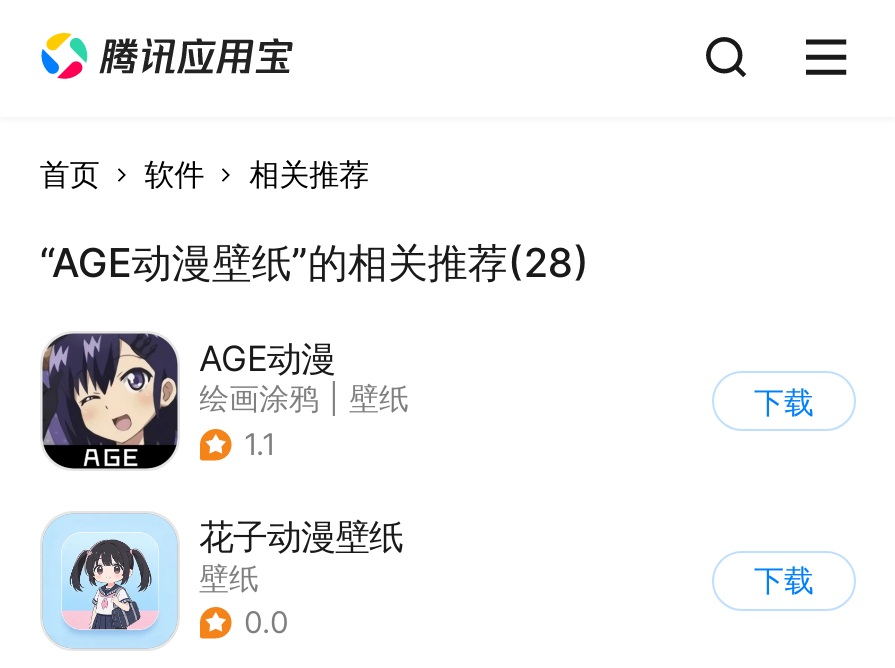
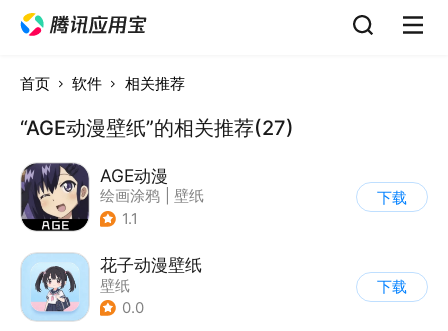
- “AGE动漫壁纸”的相关推荐(28)
+ “AGE动漫壁纸”的相关推荐(27)
